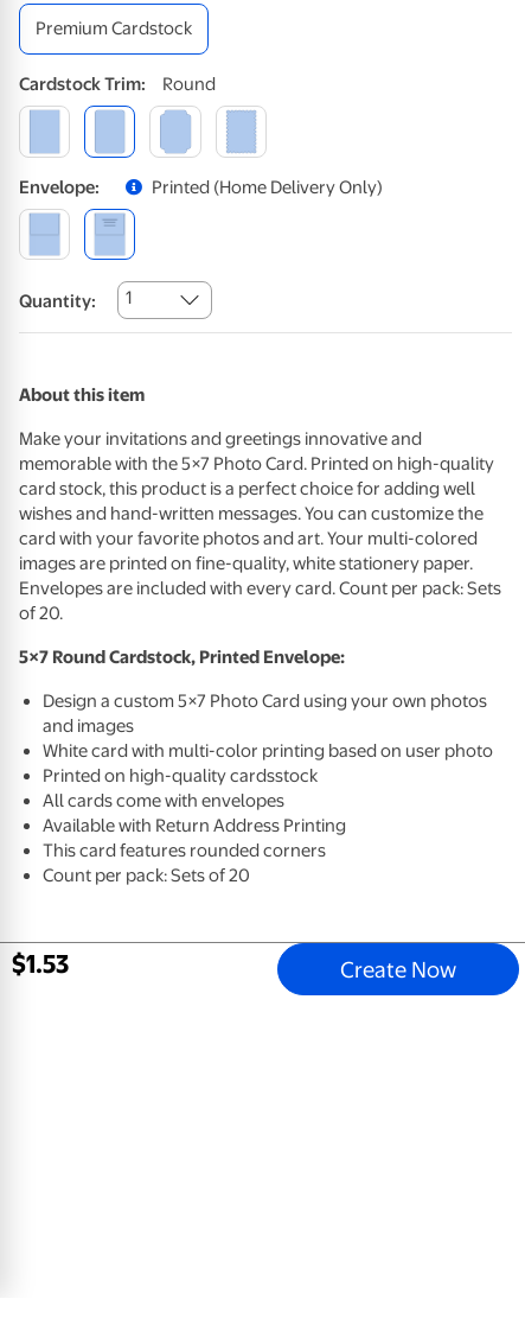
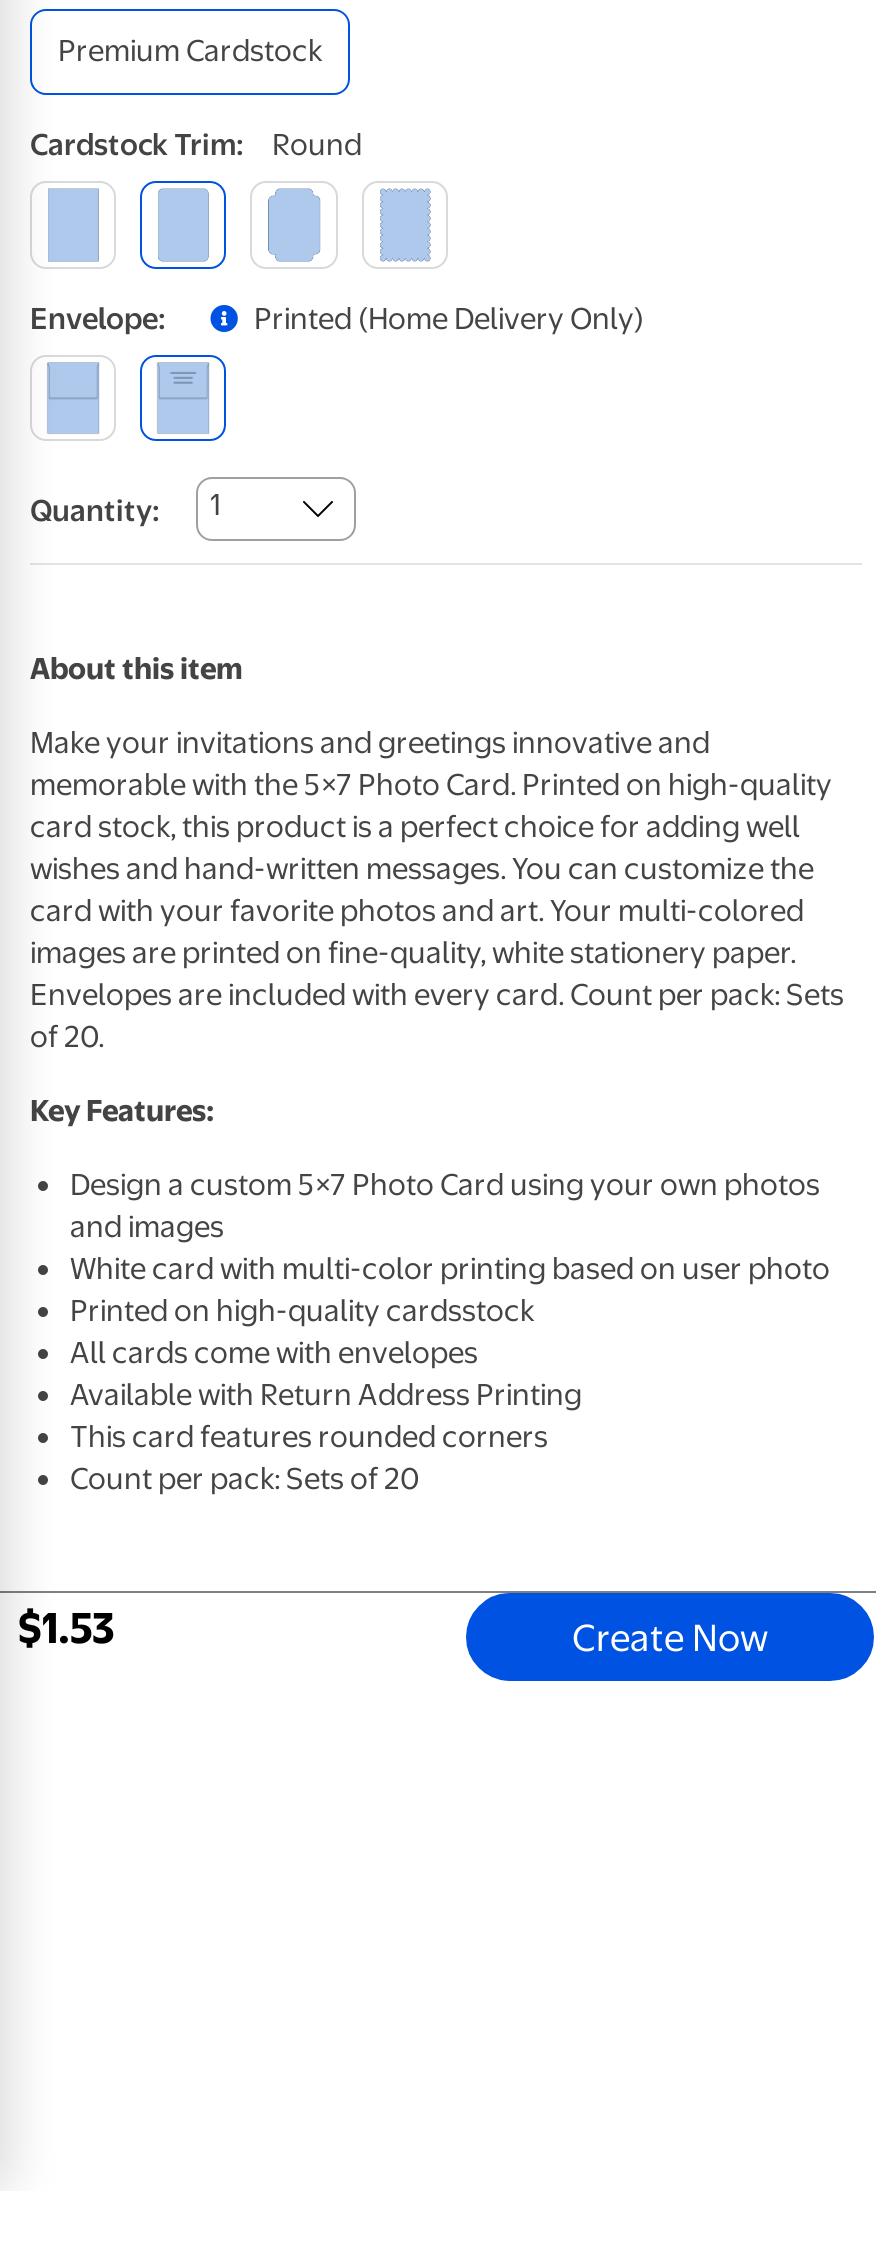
- 5×7 Round Cardstock, Printed Envelope:
+ Key Features:
